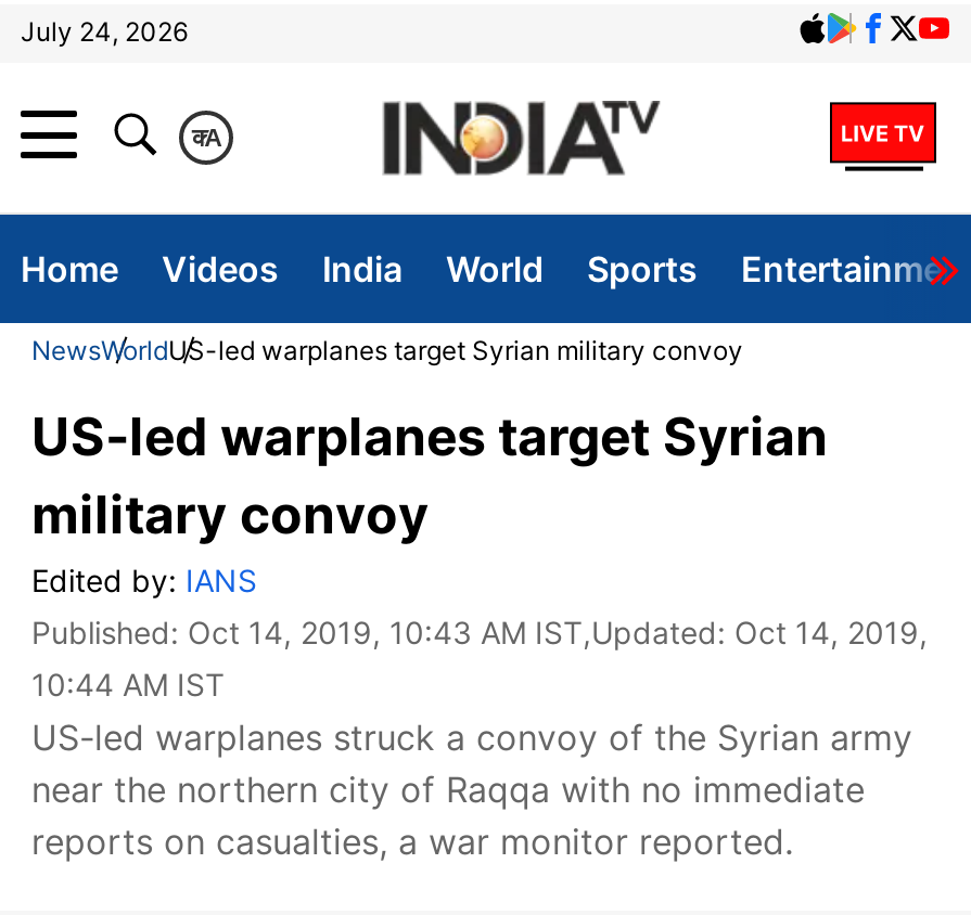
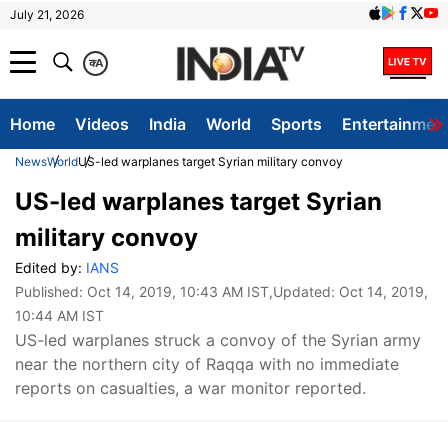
- July 24, 2026
+ July 21, 2026
